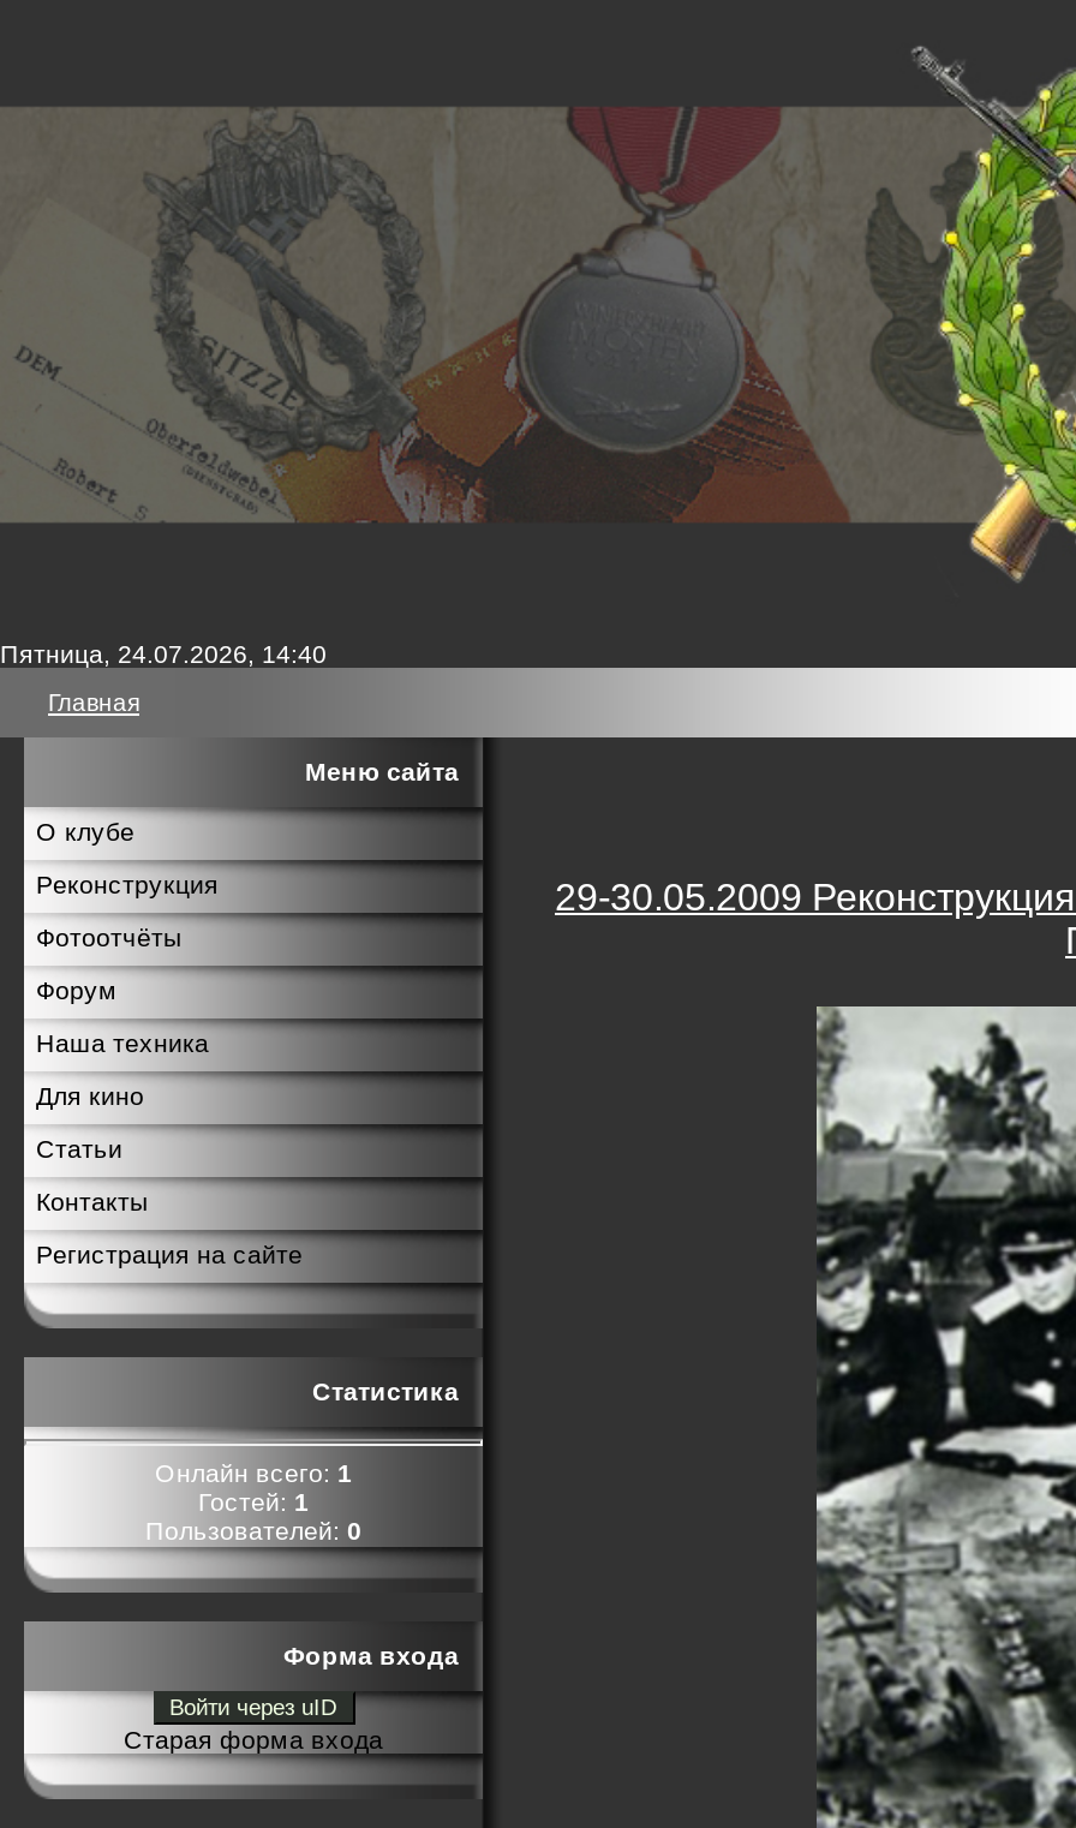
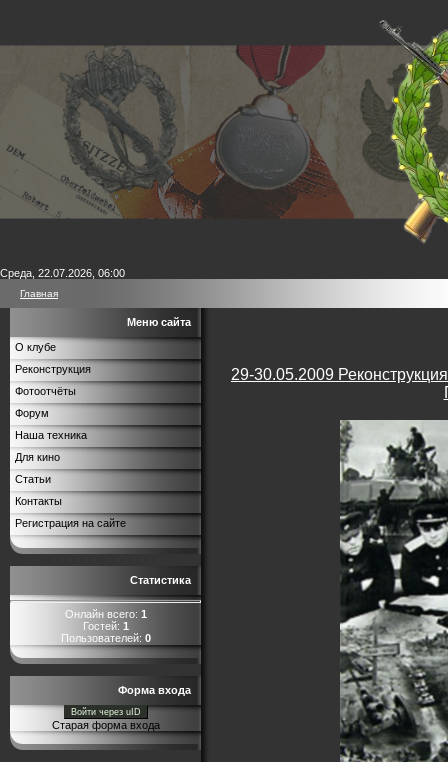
- Пятница, 24.07.2026, 14:40
+ Среда, 22.07.2026, 06:00
